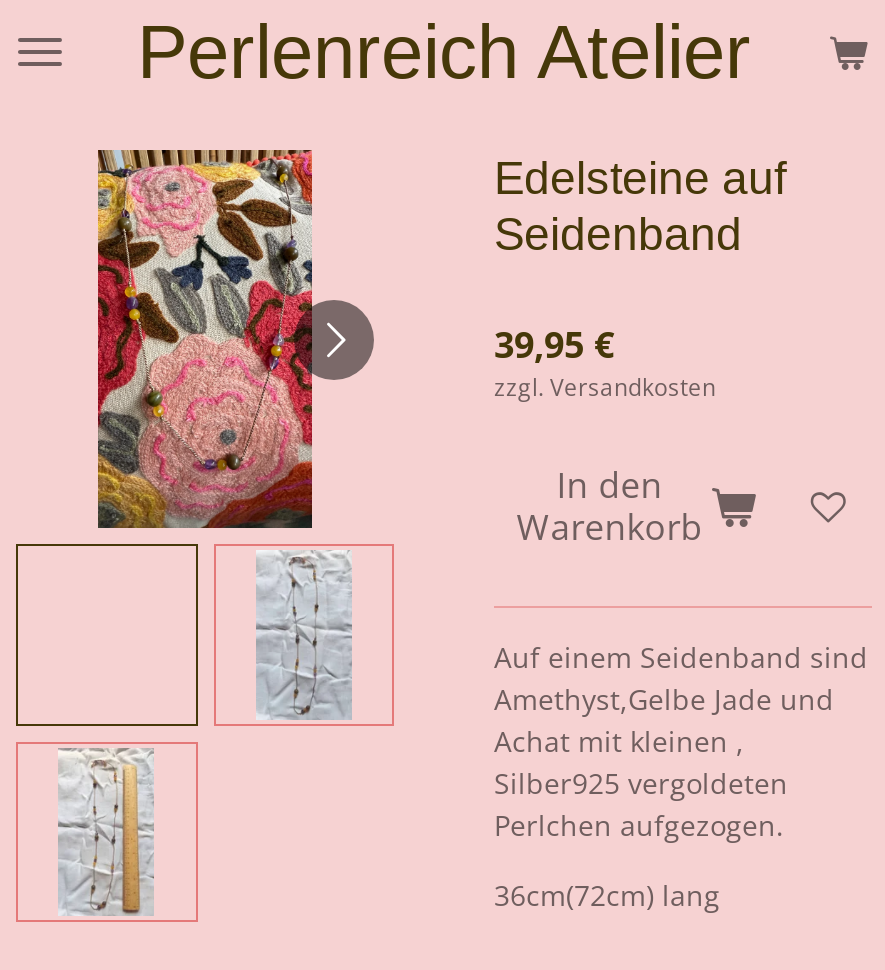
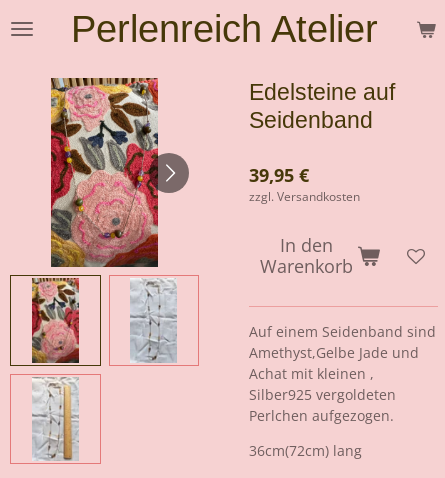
+ [image]
